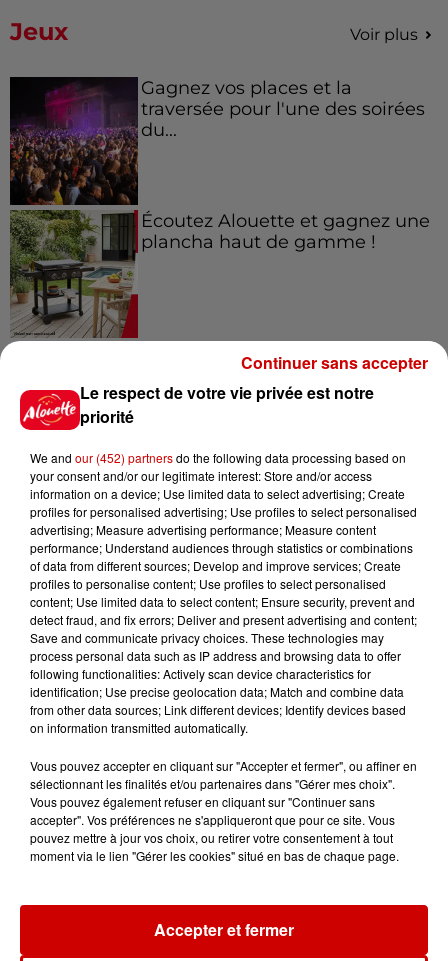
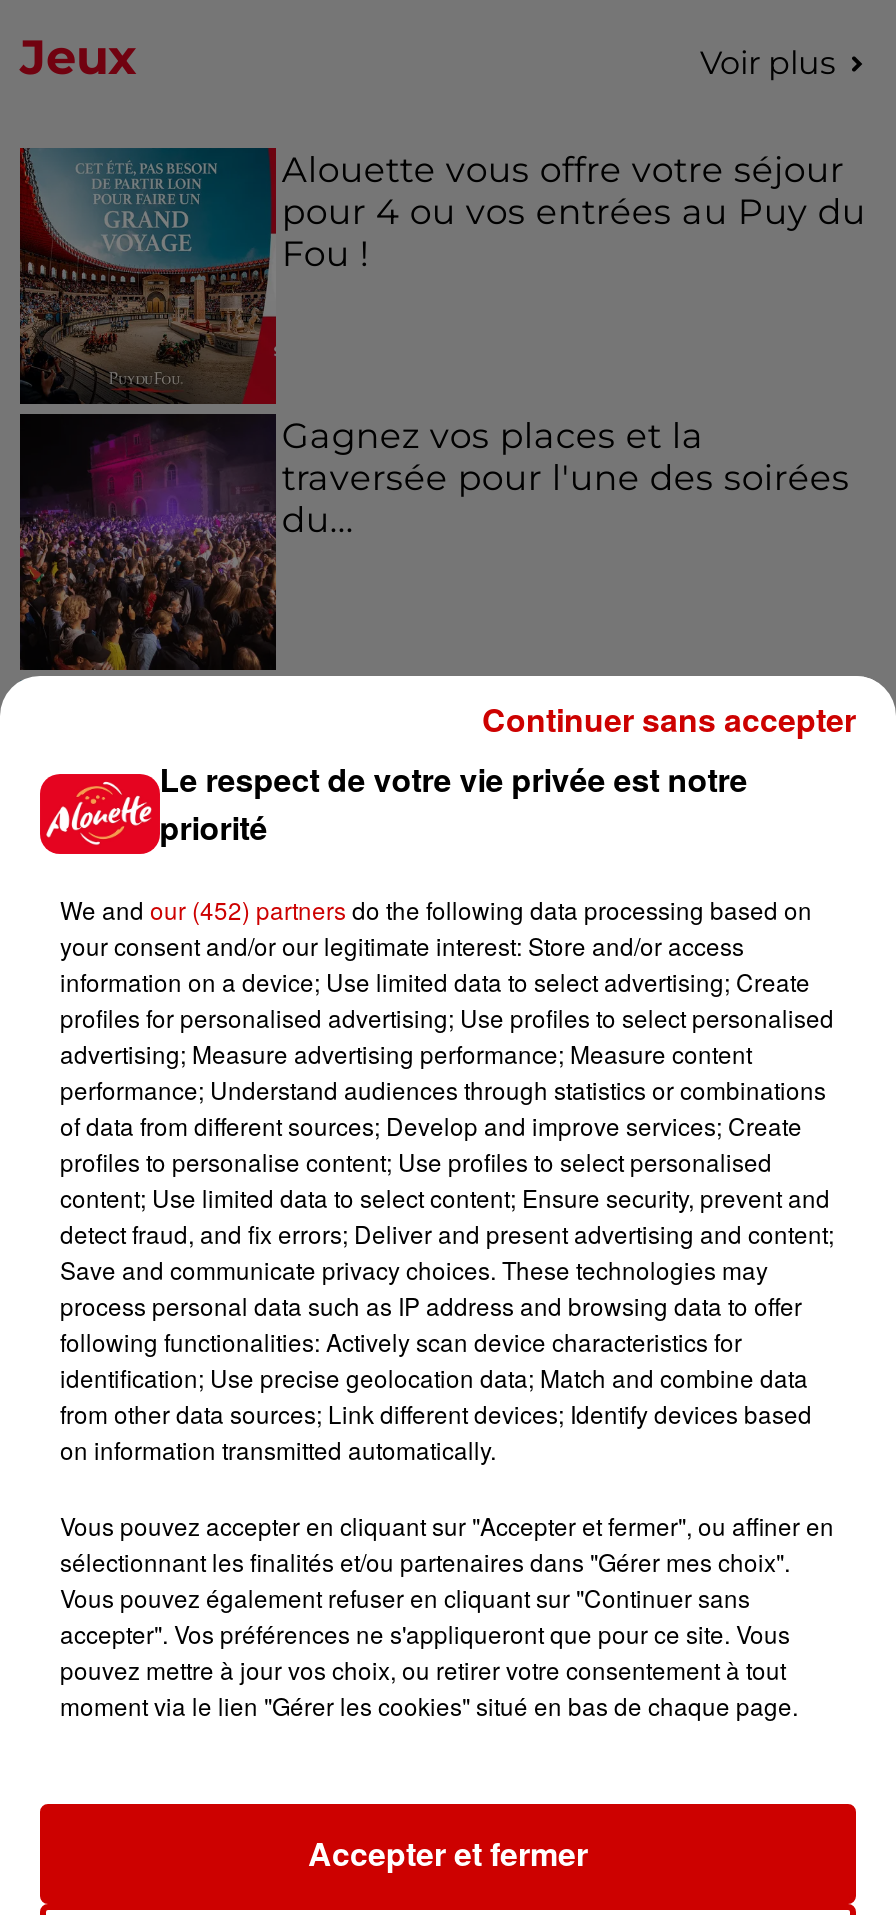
+ [image]
+ Alouette vous offre votre séjour
+ pour 4 ou vos entrées au Puy du
+ Fou !

moved down: Gagnez vos places et la | traversée pour l'une des soirées | du...

- [image]
- Écoutez Alouette et gagnez une
- plancha haut de gamme !
